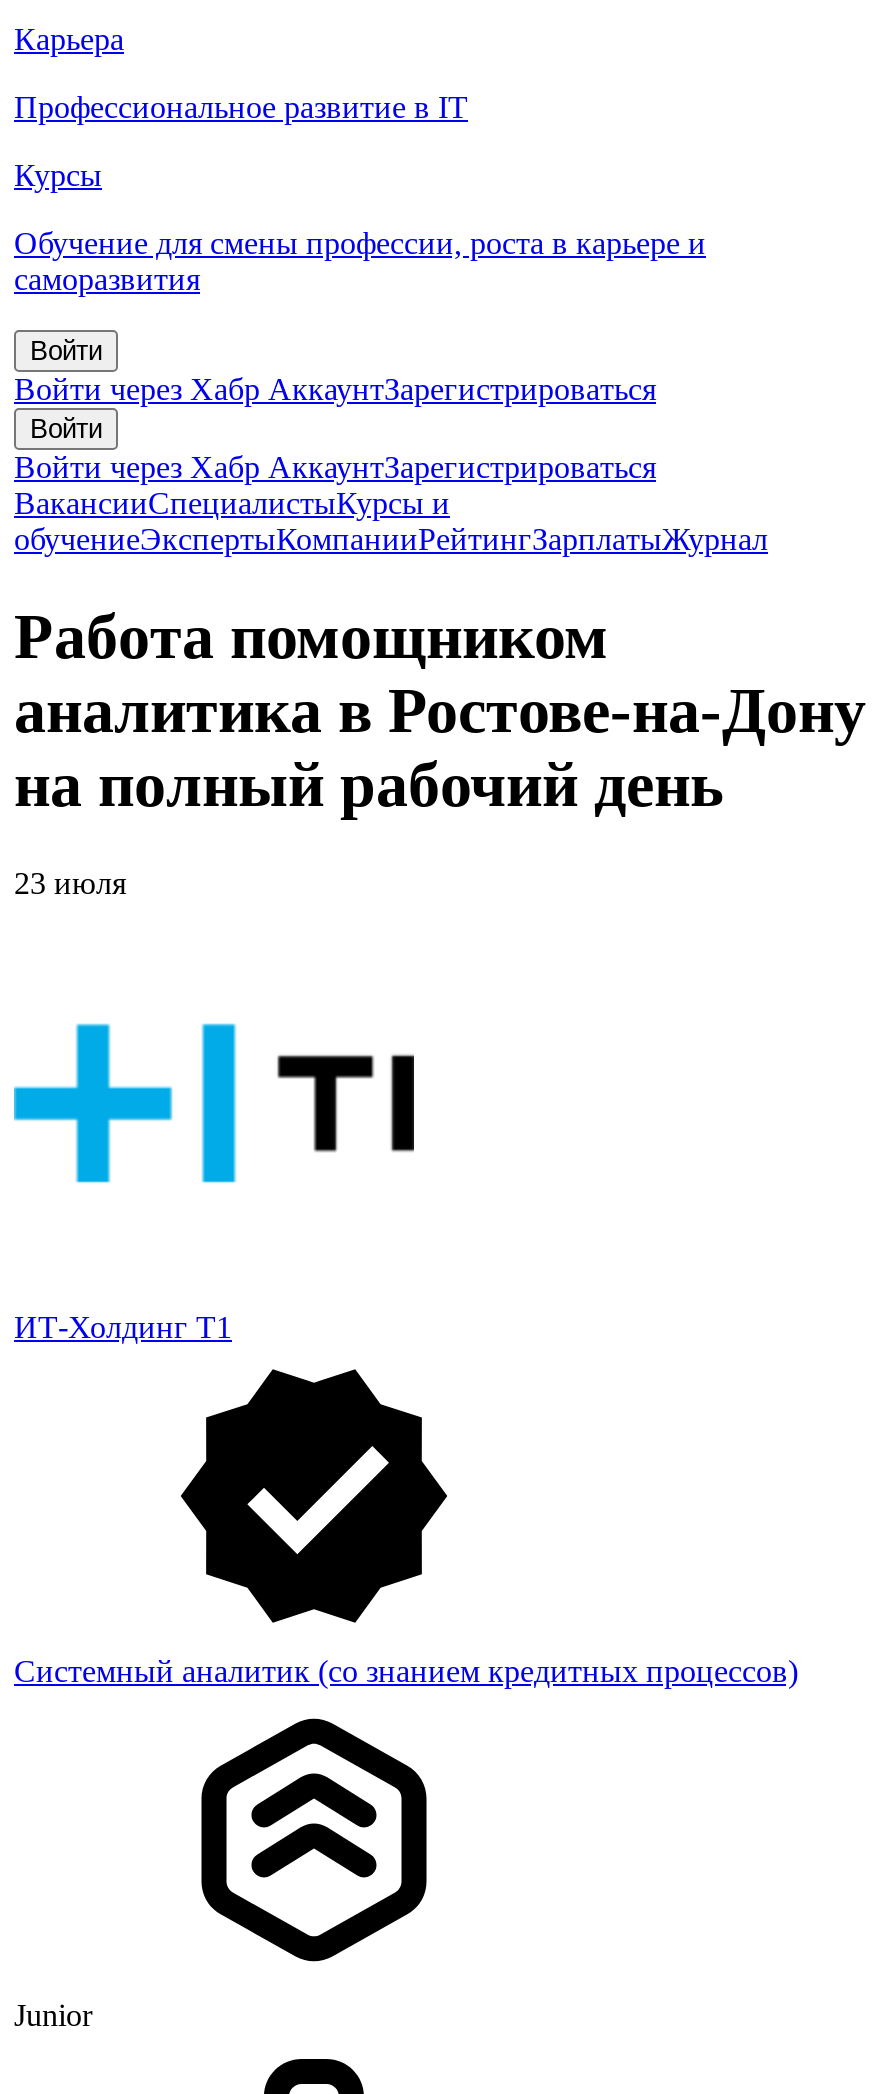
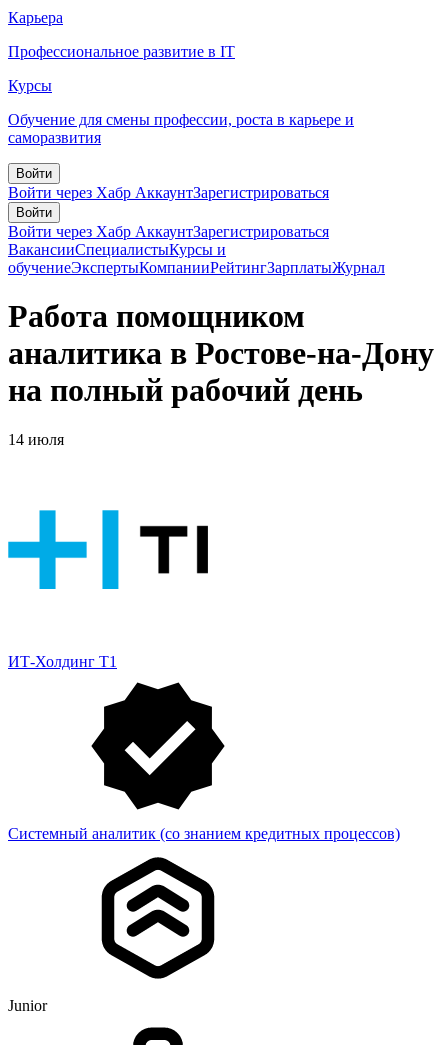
- 23 июля
+ 14 июля
